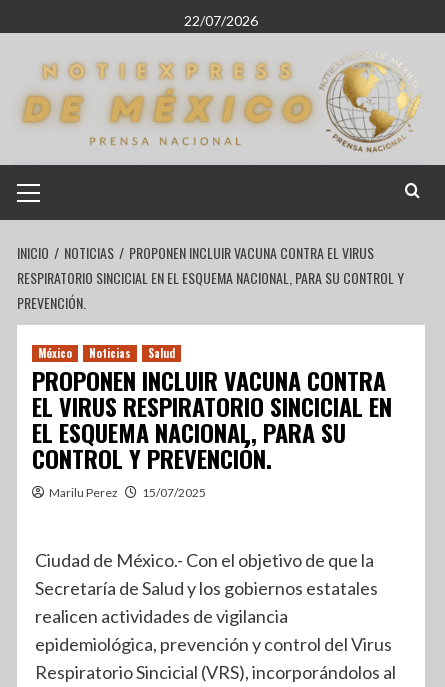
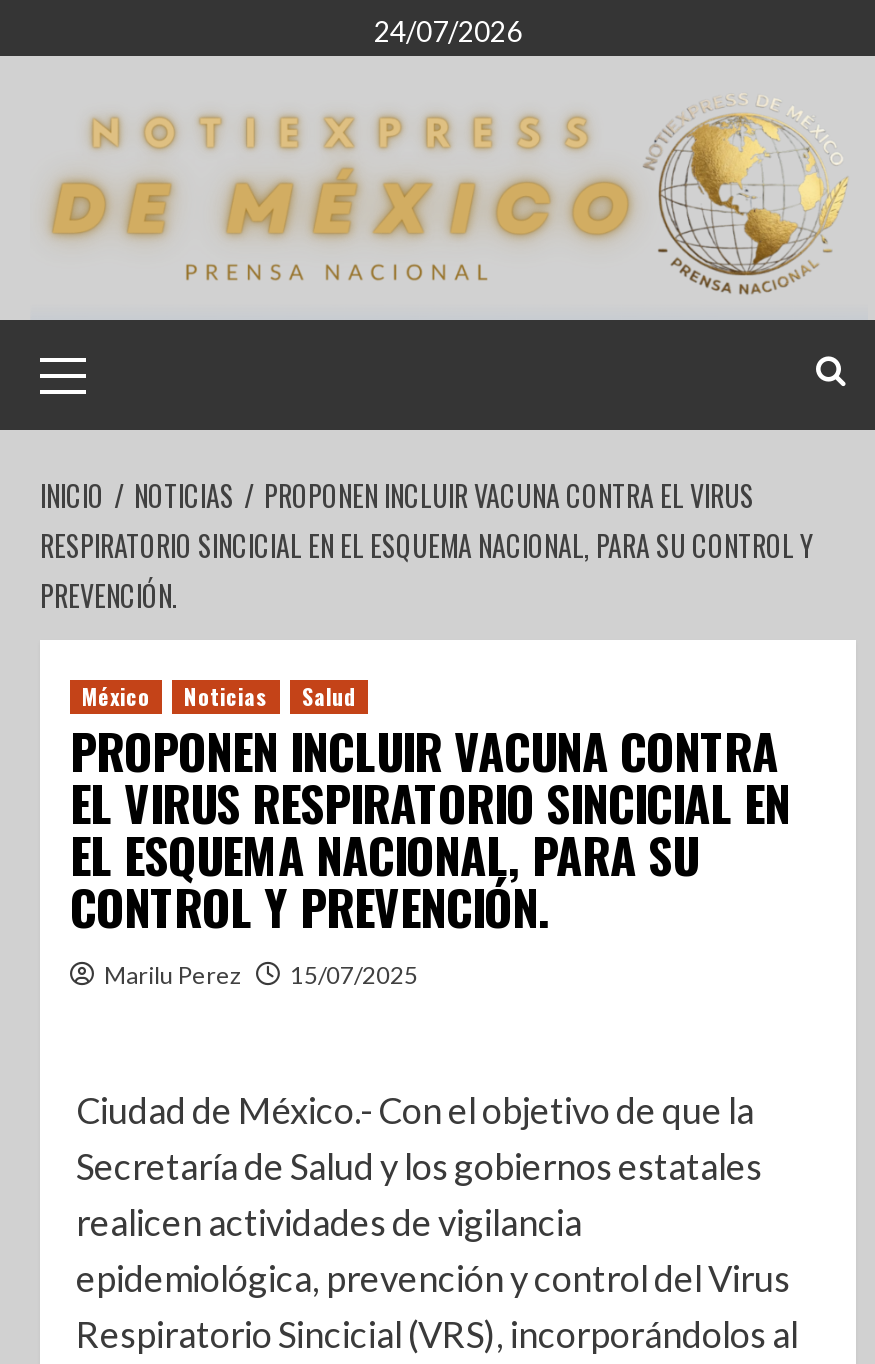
- 22/07/2026
+ 24/07/2026
